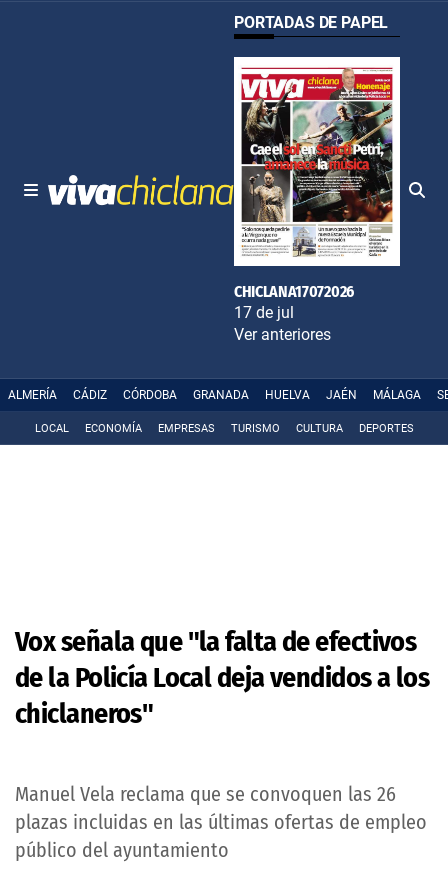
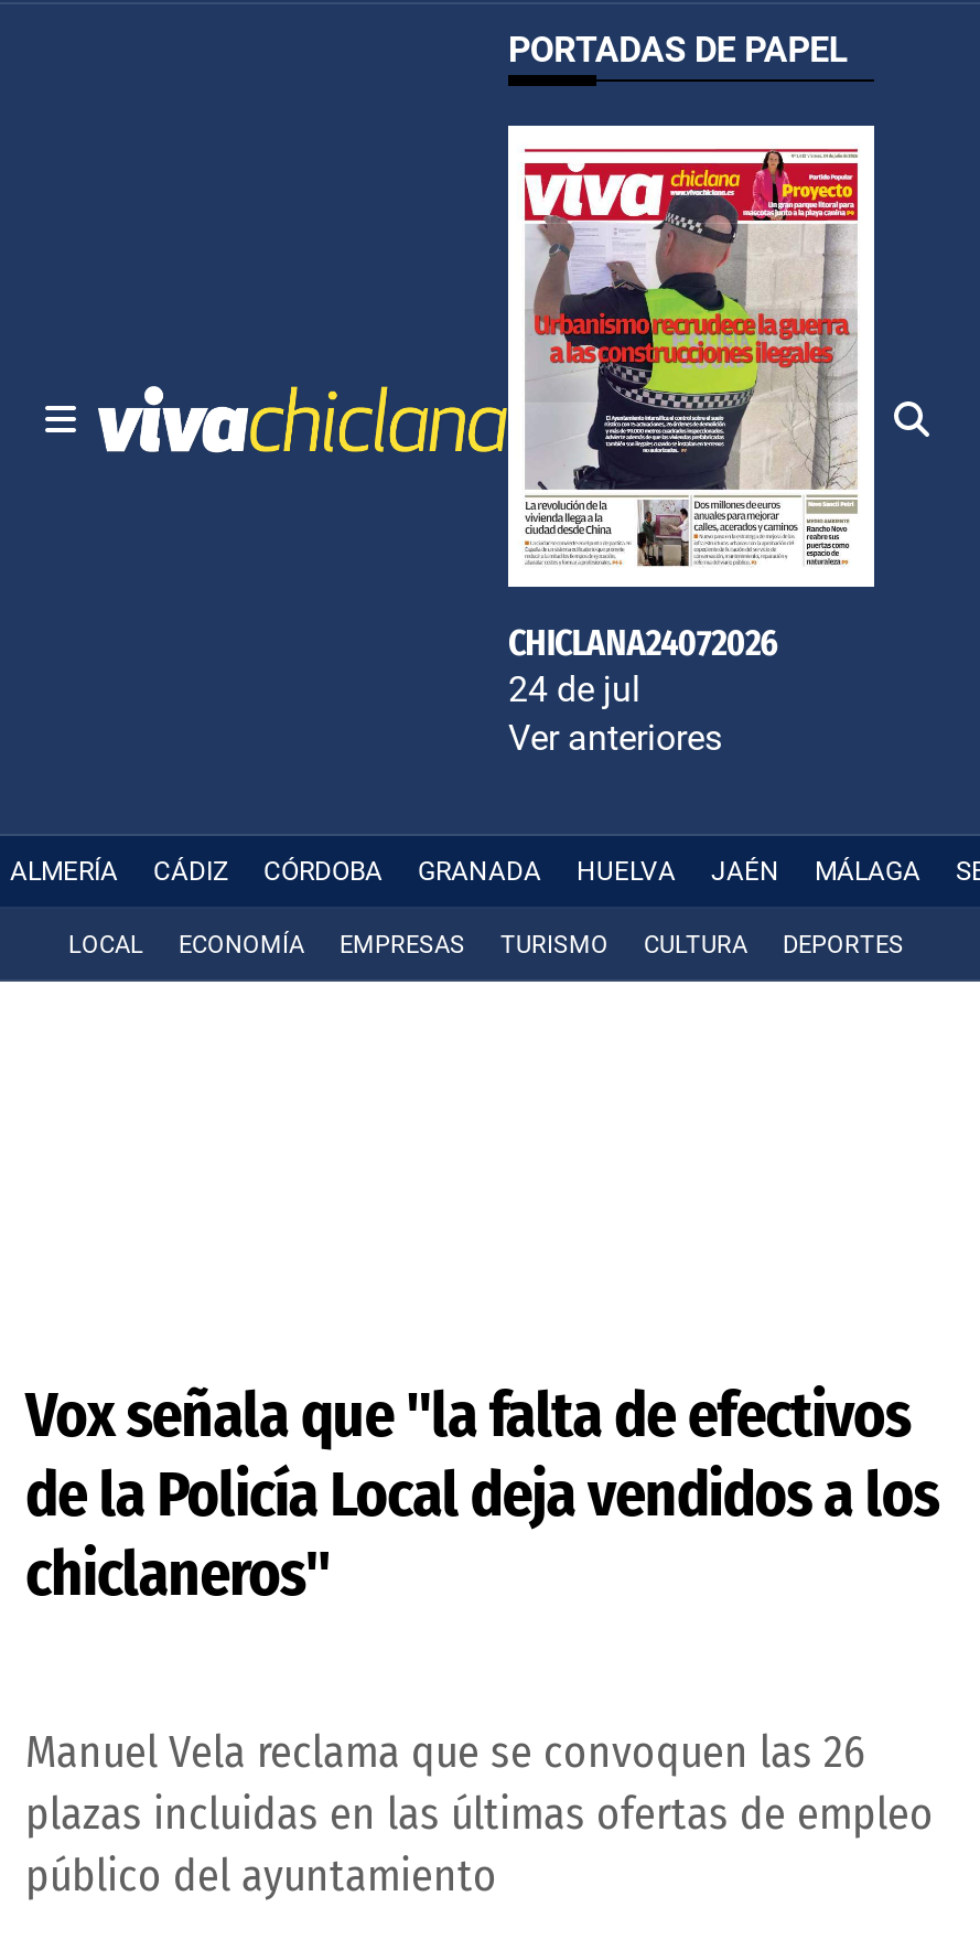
- [image]
- CHICLANA17072026
- 17 de jul
+ [image]
+ CHICLANA24072026
+ 24 de jul
